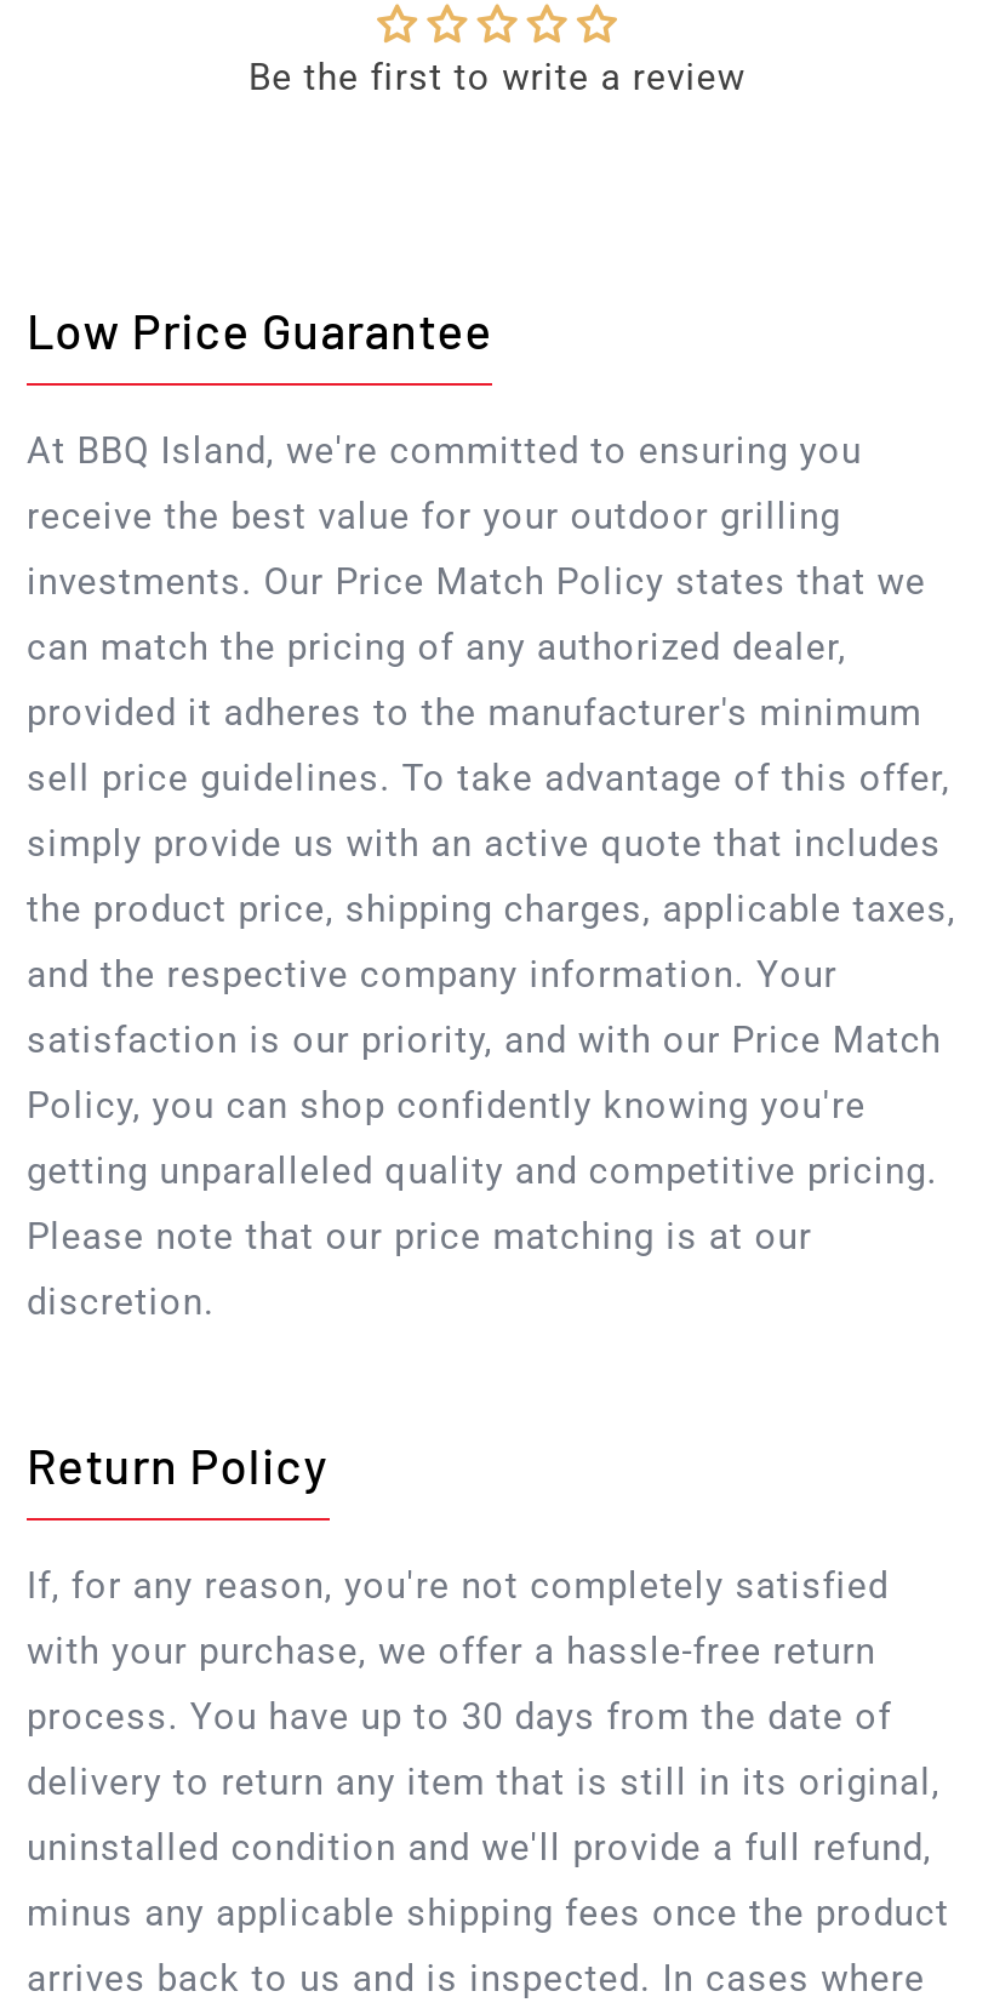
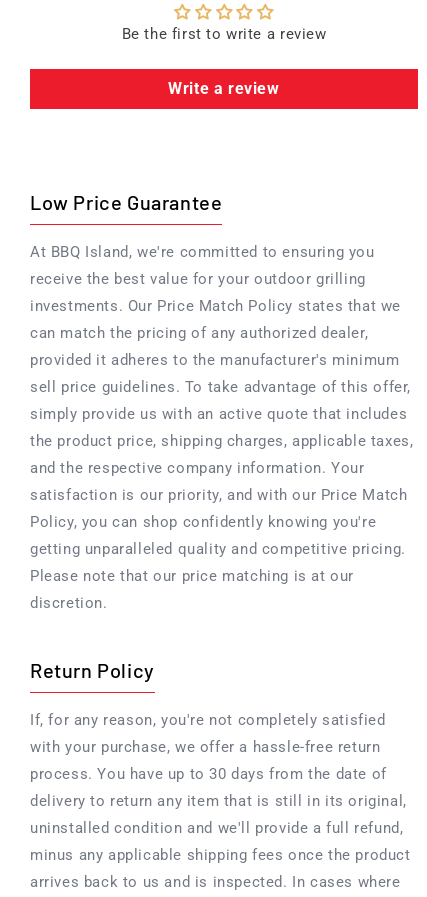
+ Write a review
